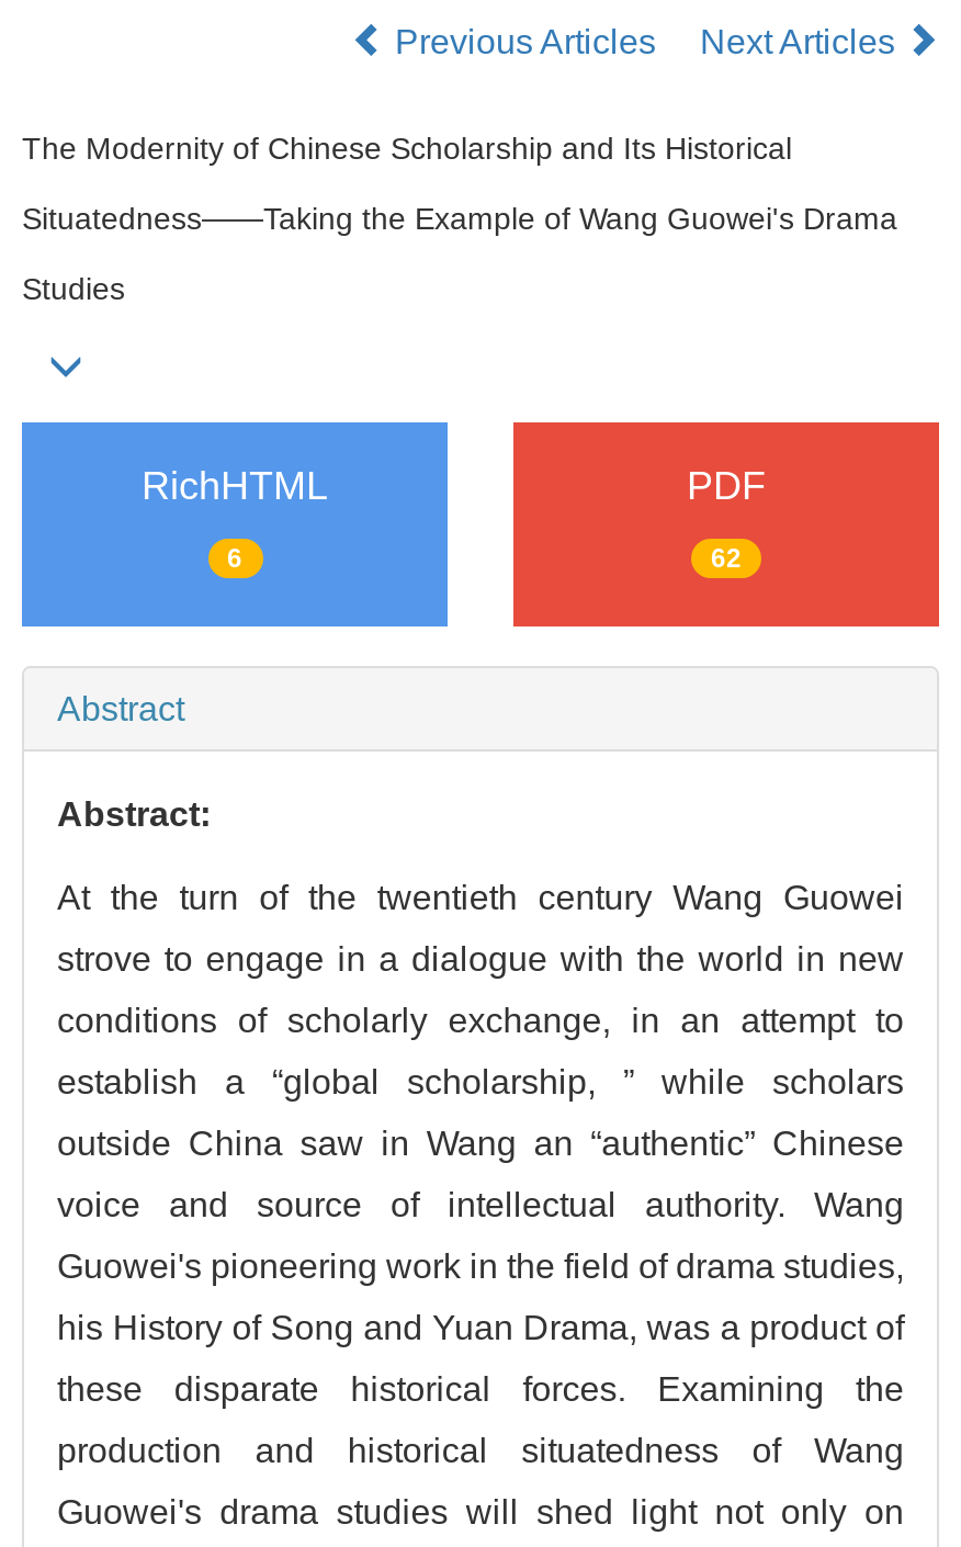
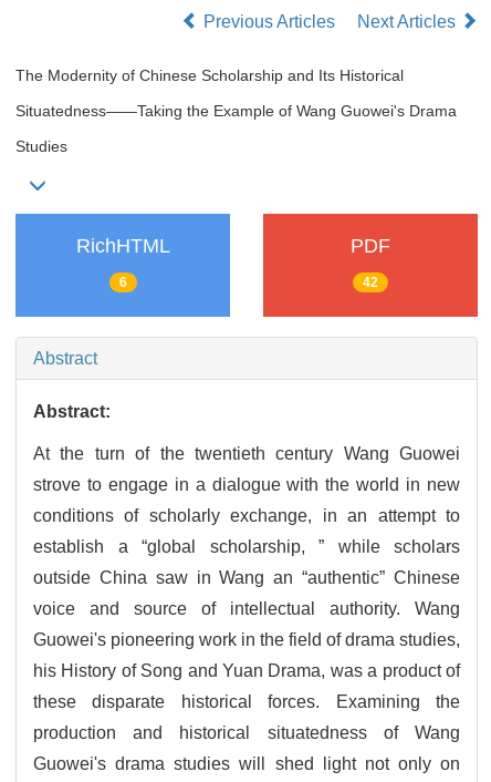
- 62
+ 42
